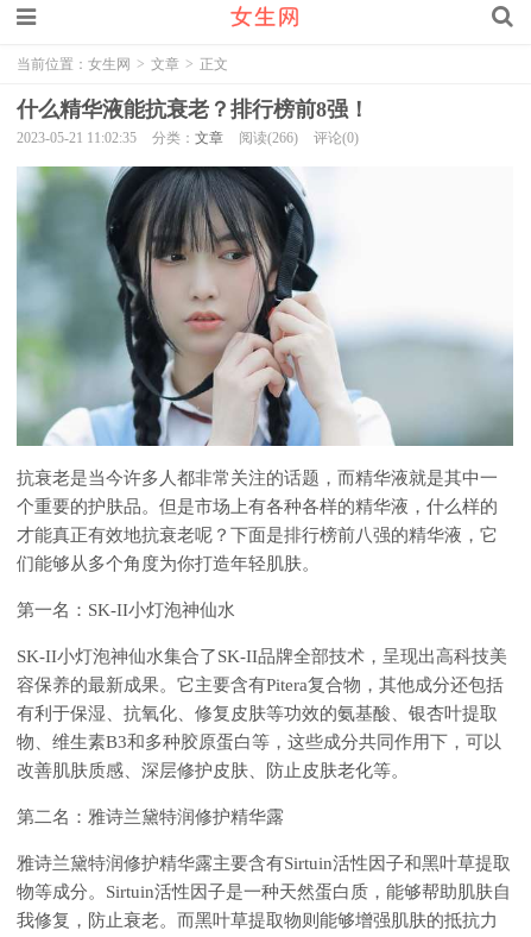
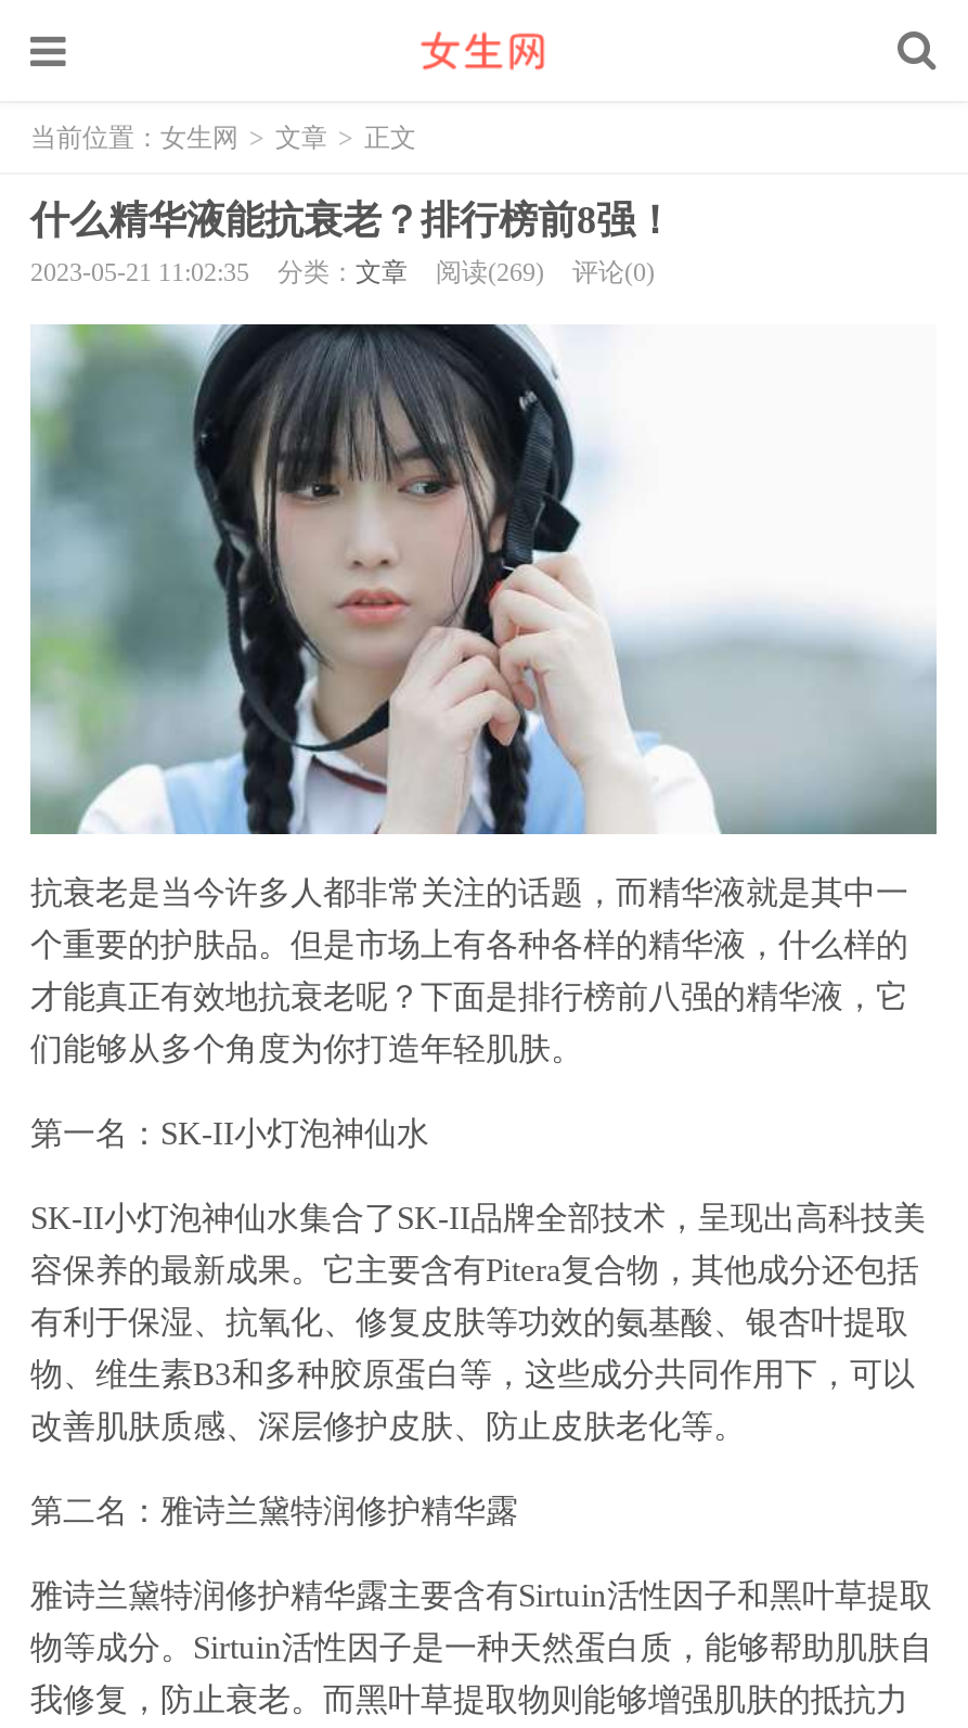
- 2023-05-21 11:02:35 分类：文章 阅读(266) 评论(0)
+ 2023-05-21 11:02:35 分类：文章 阅读(269) 评论(0)
